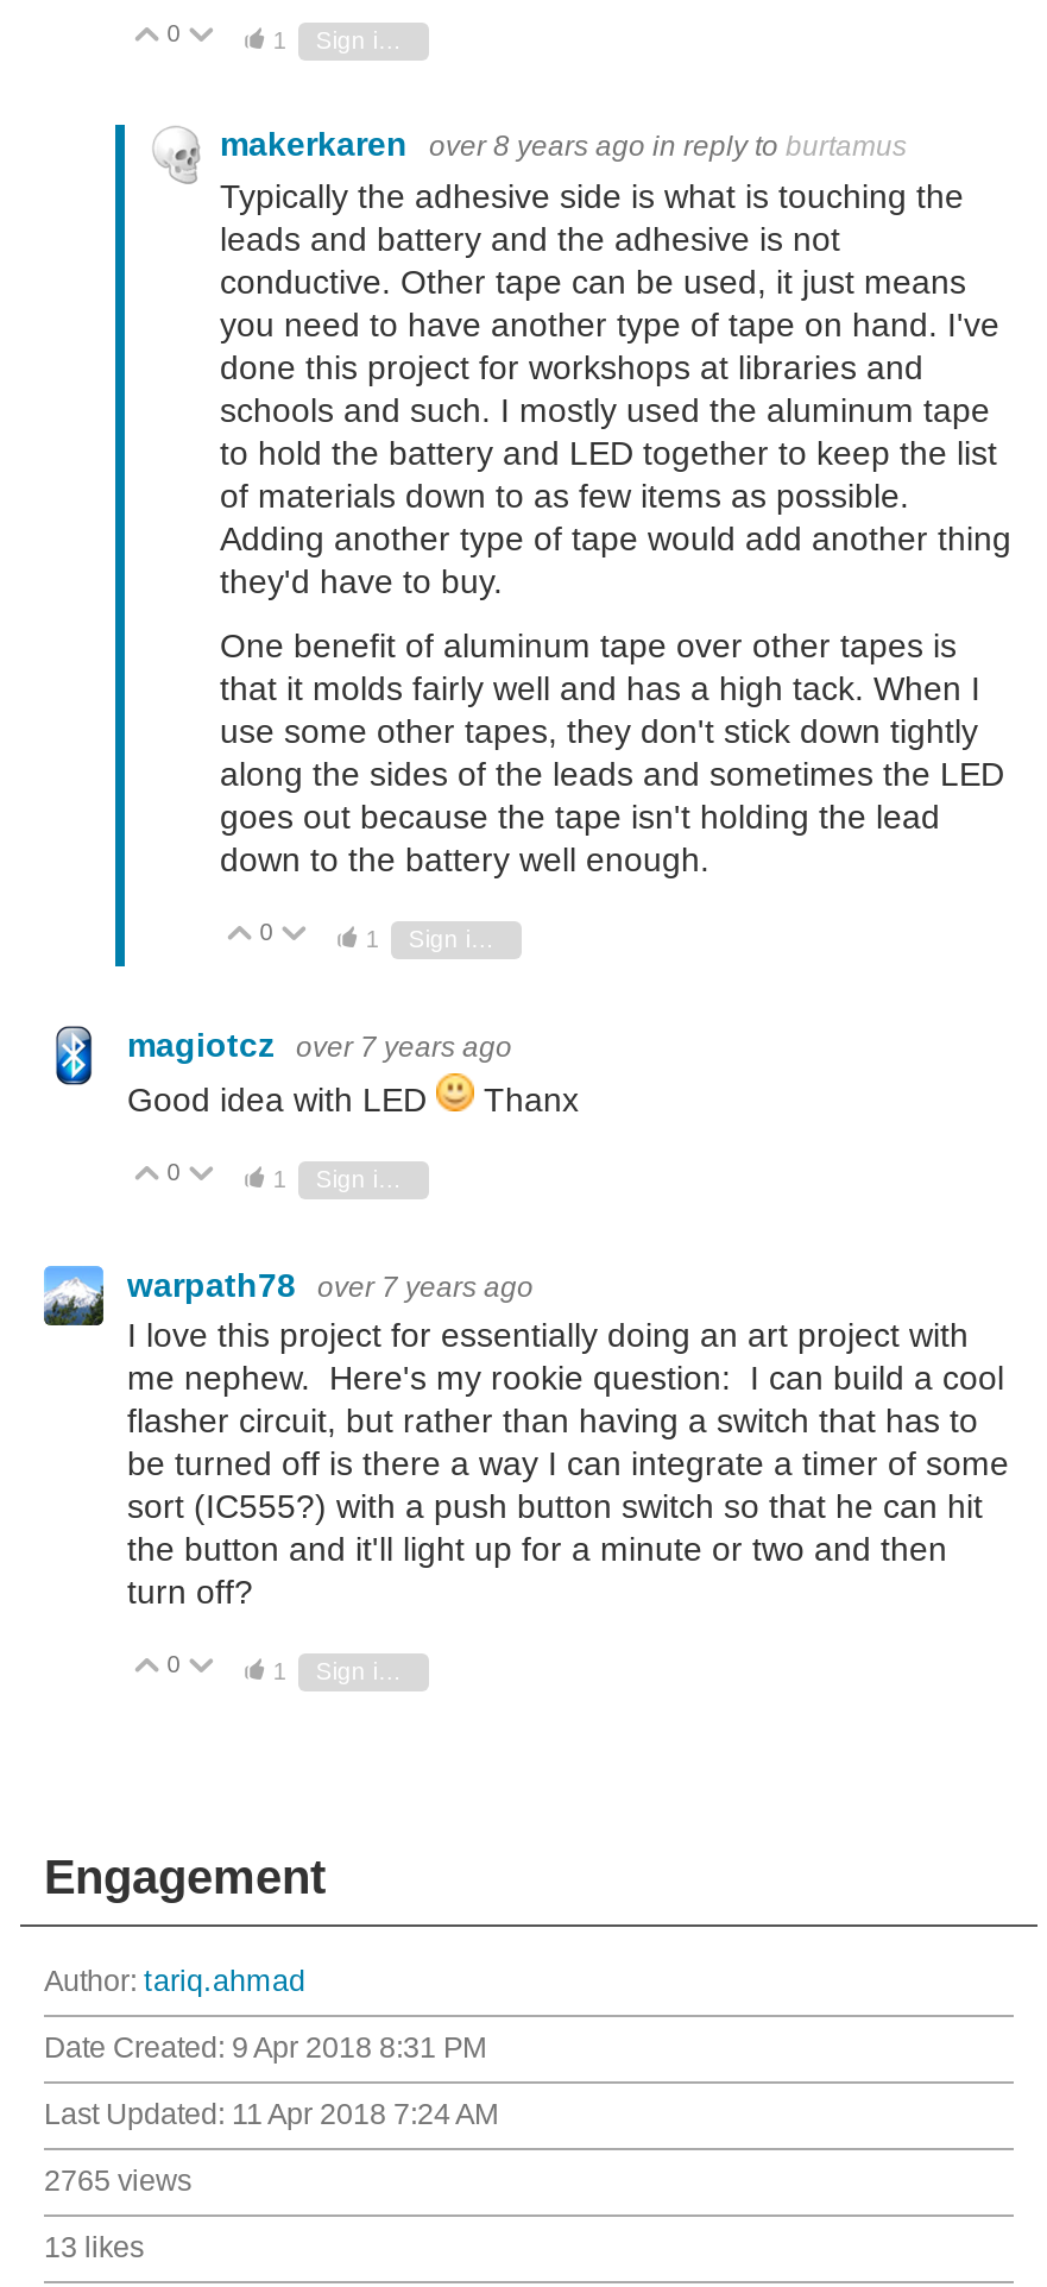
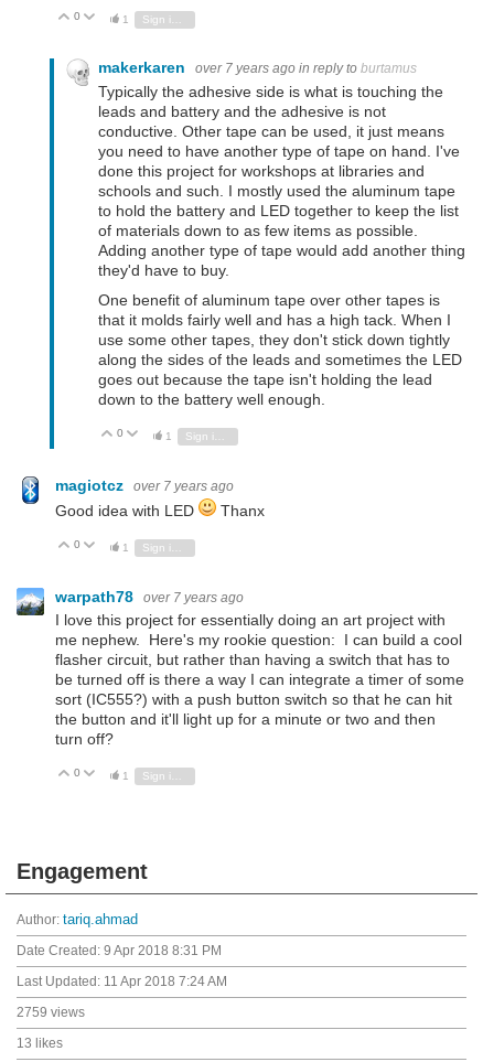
- makerkaren over 8 years ago in reply to burtamus
+ makerkaren over 7 years ago in reply to burtamus

- 2765 views
+ 2759 views
